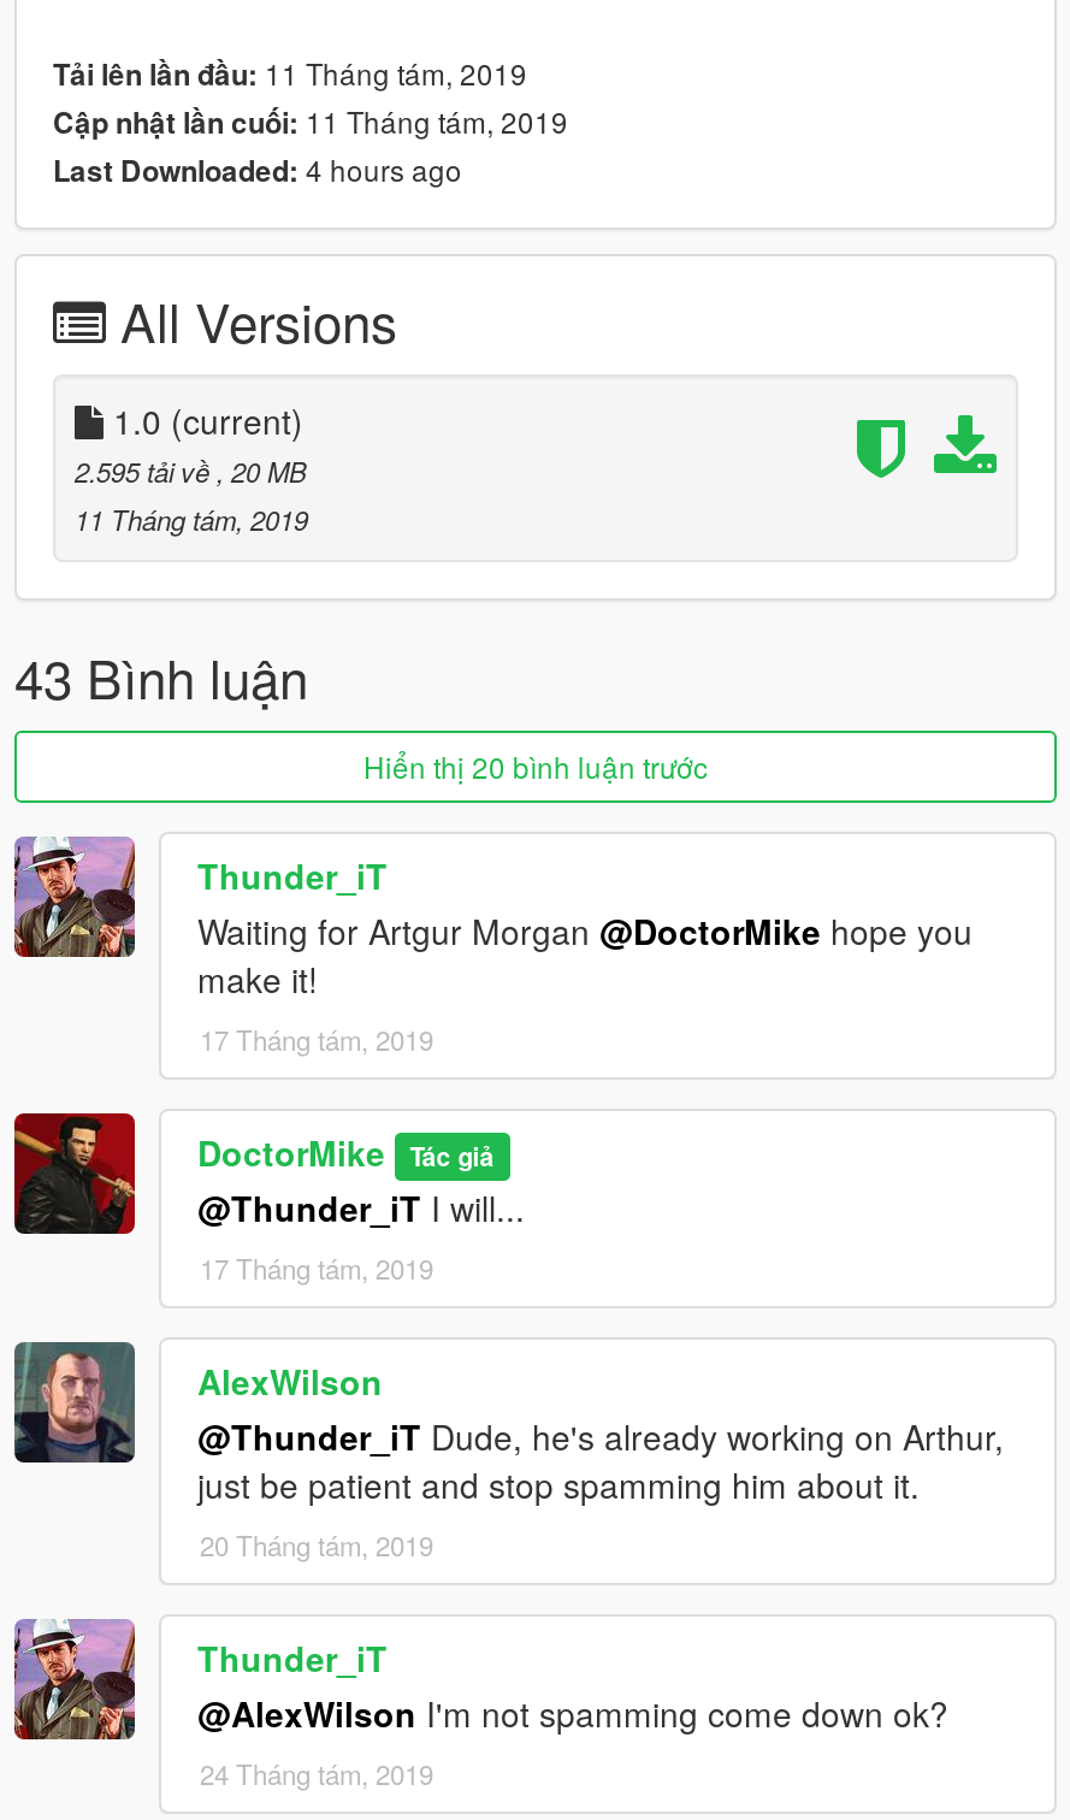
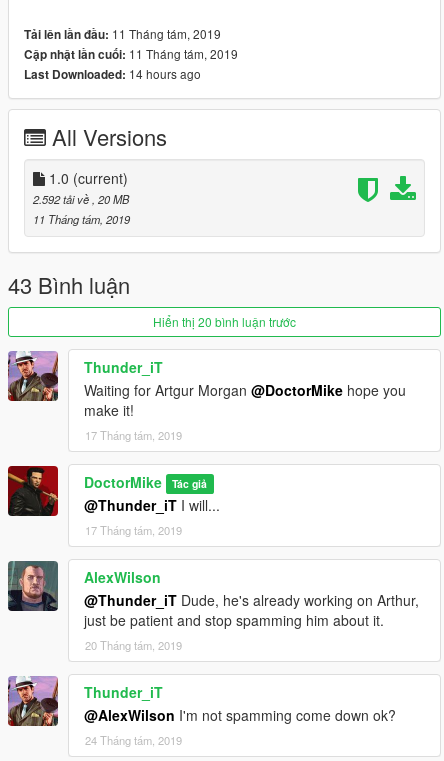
- Last Downloaded: 4 hours ago
+ Last Downloaded: 14 hours ago

- 2.595 tải về, 20 MB
+ 2.592 tải về, 20 MB
